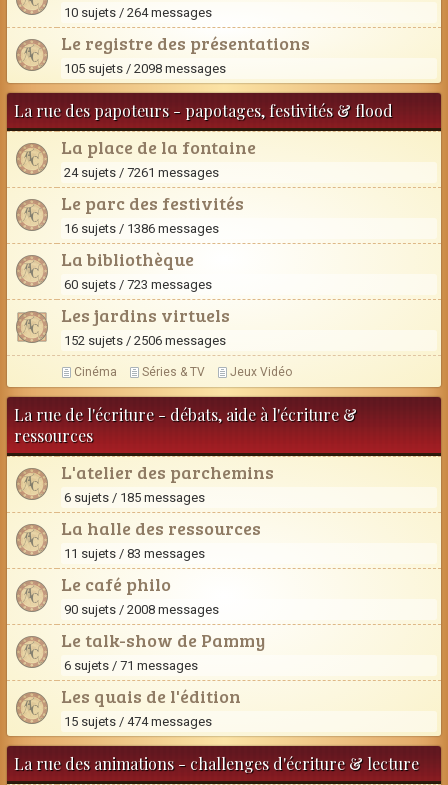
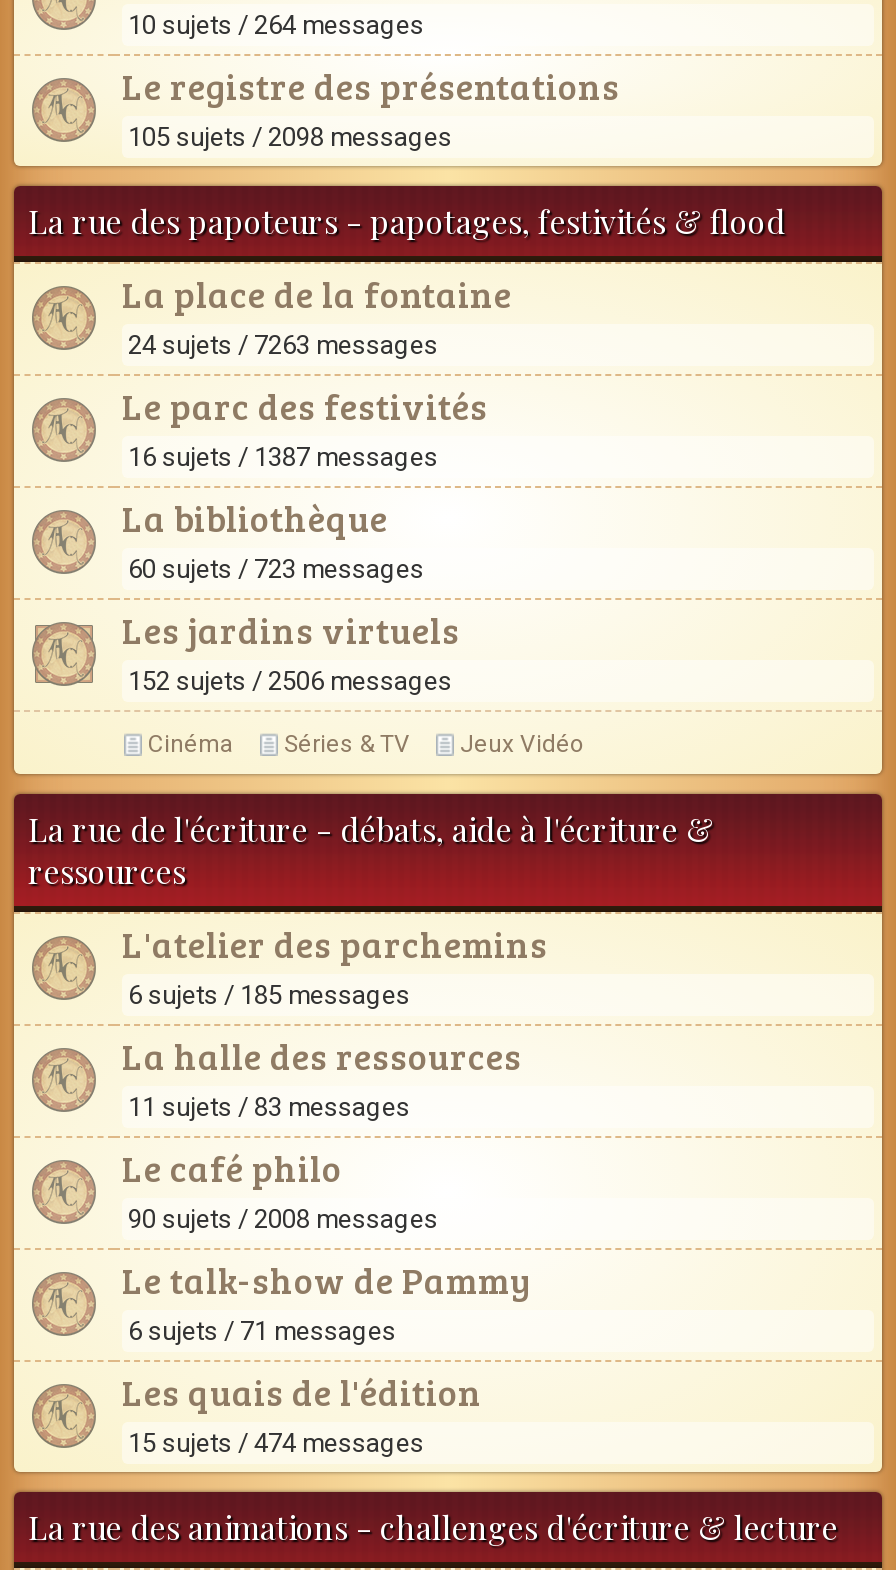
- 24 sujets / 7261 messages
+ 24 sujets / 7263 messages

- 16 sujets / 1386 messages
+ 16 sujets / 1387 messages
